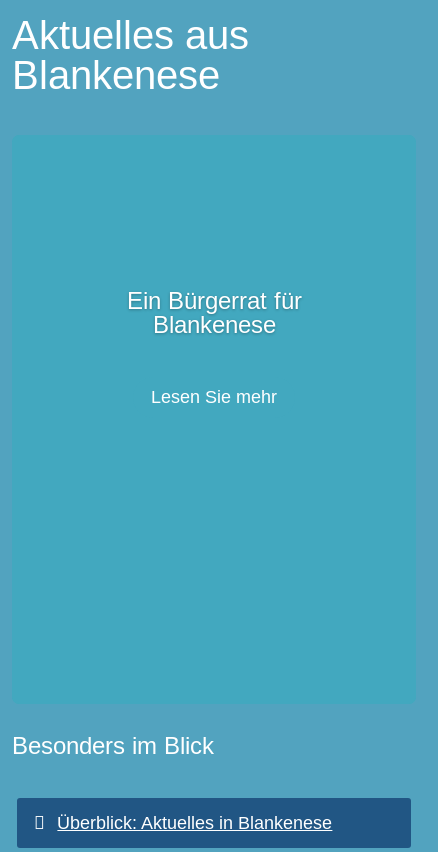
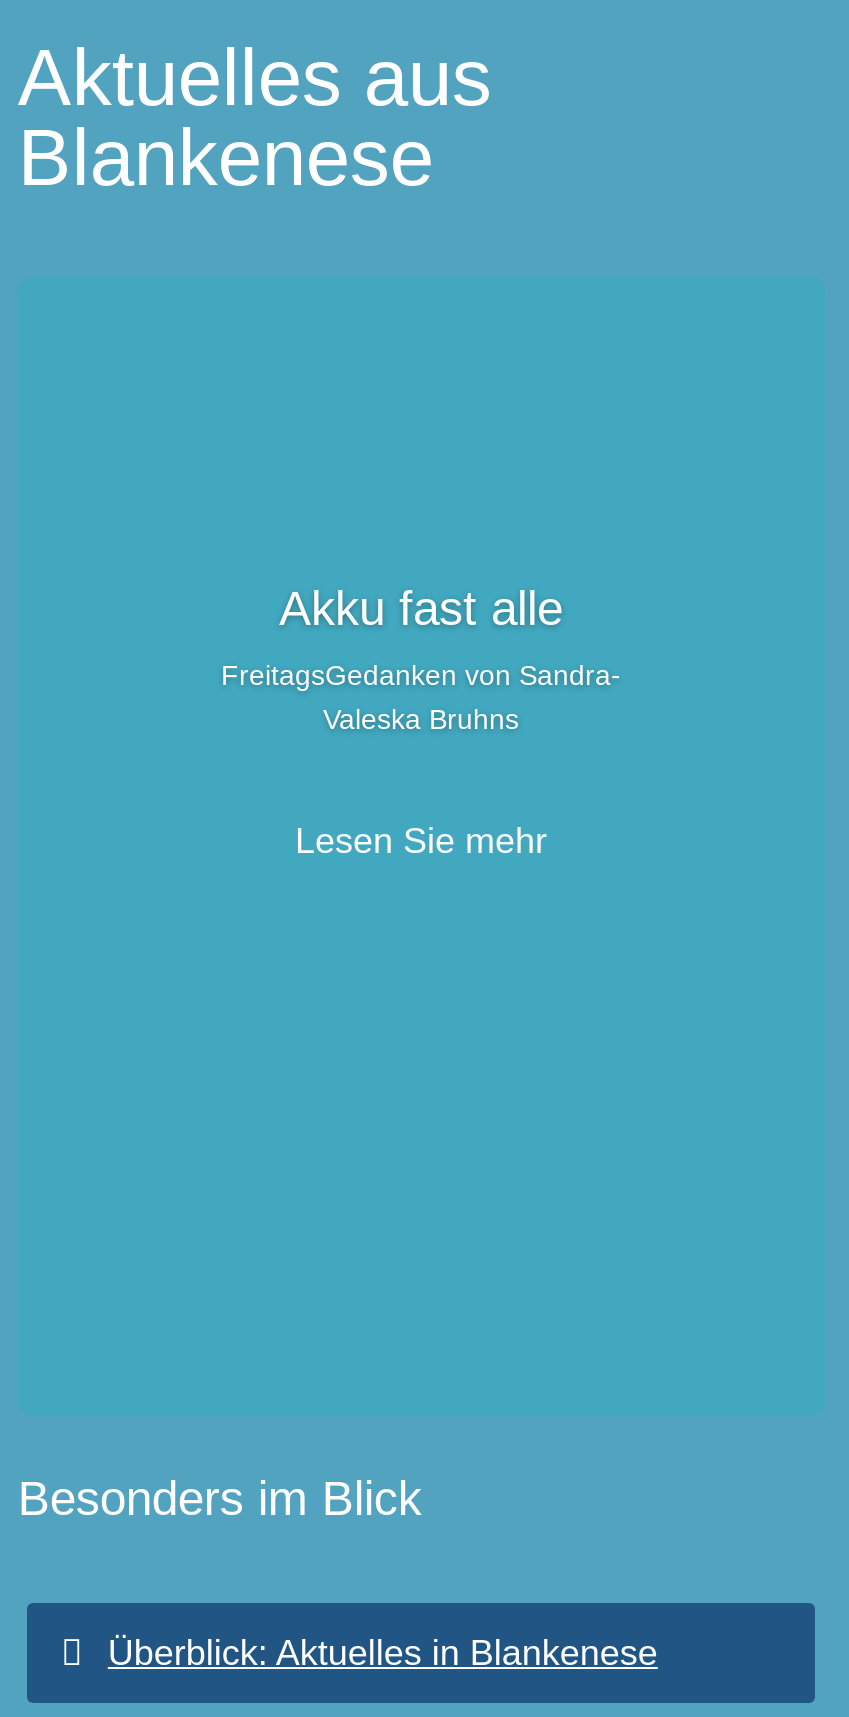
- Ein Bürgerrat für
- Blankenese
+ Akku fast alle
+ FreitagsGedanken von Sandra-
+ Valeska Bruhns

moved down: Lesen Sie mehr
